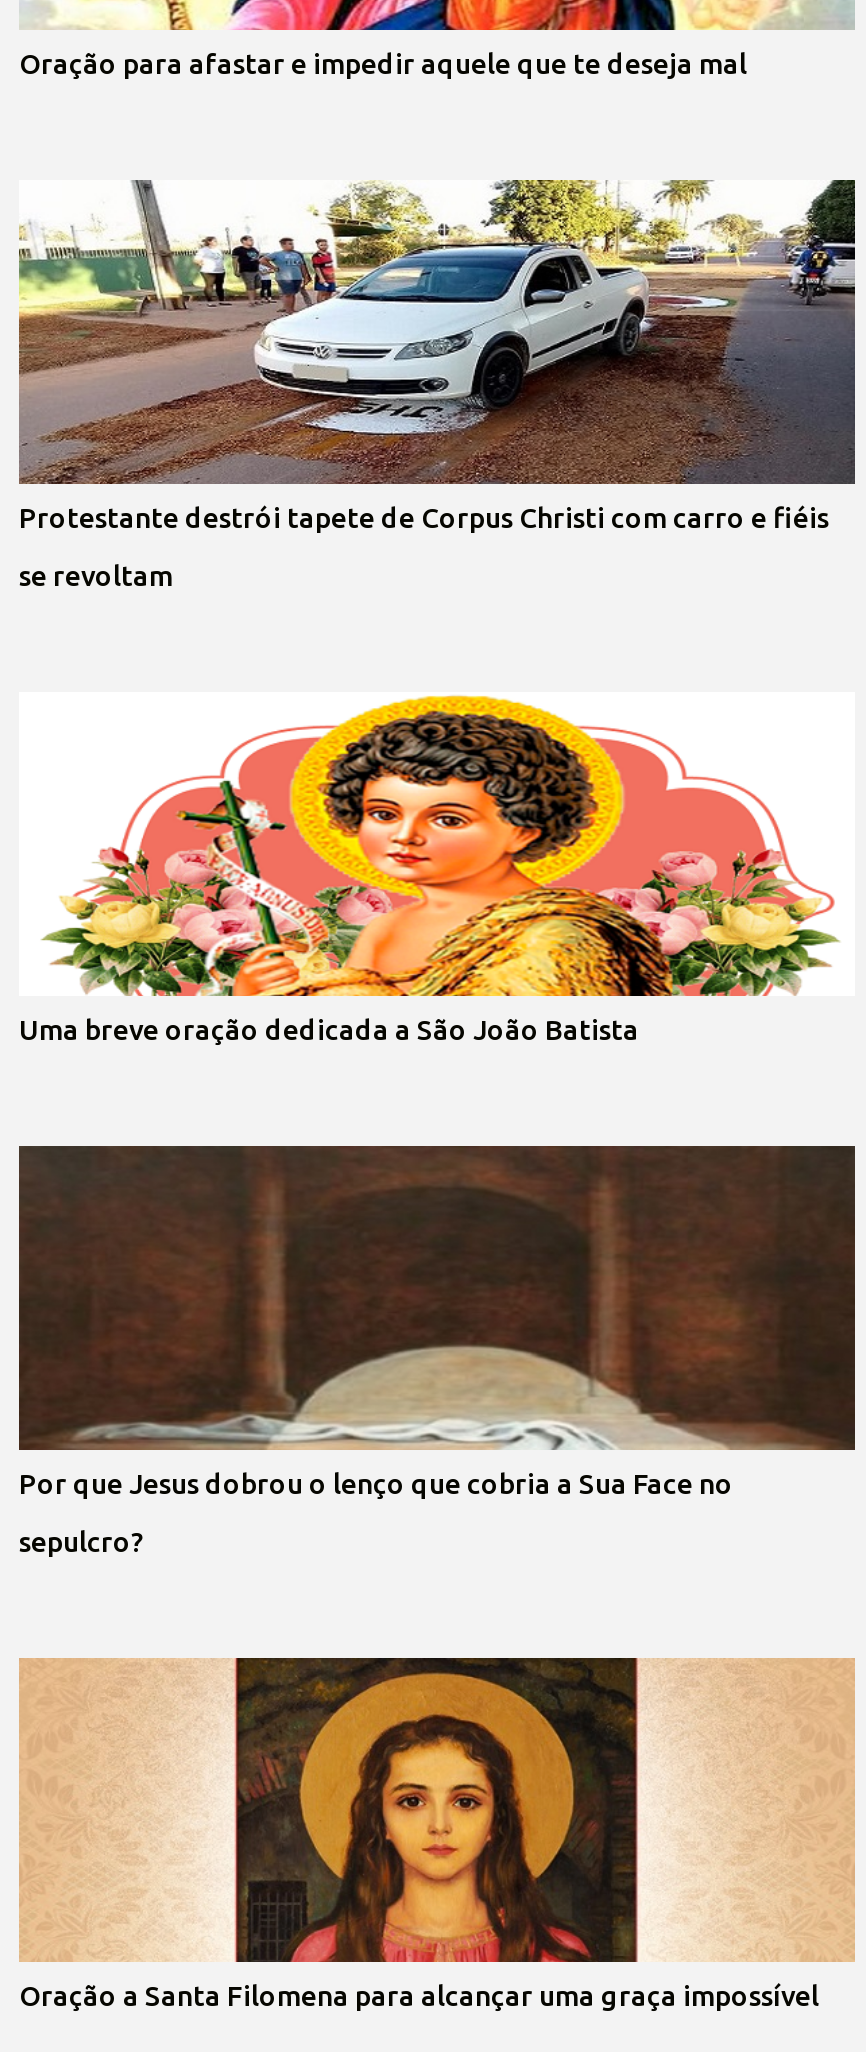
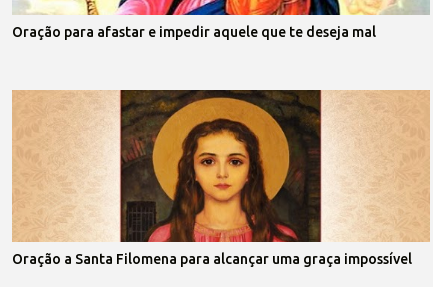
- [image]
- Protestante destrói tapete de Corpus Christi com carro e fiéis
- se revoltam

- [image]
- Uma breve oração dedicada a São João Batista

- [image]
- Por que Jesus dobrou o lenço que cobria a Sua Face no
- sepulcro?
